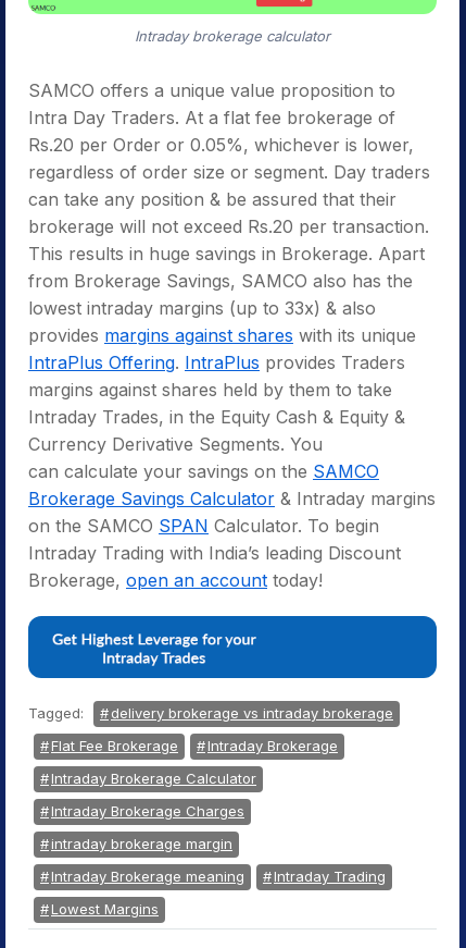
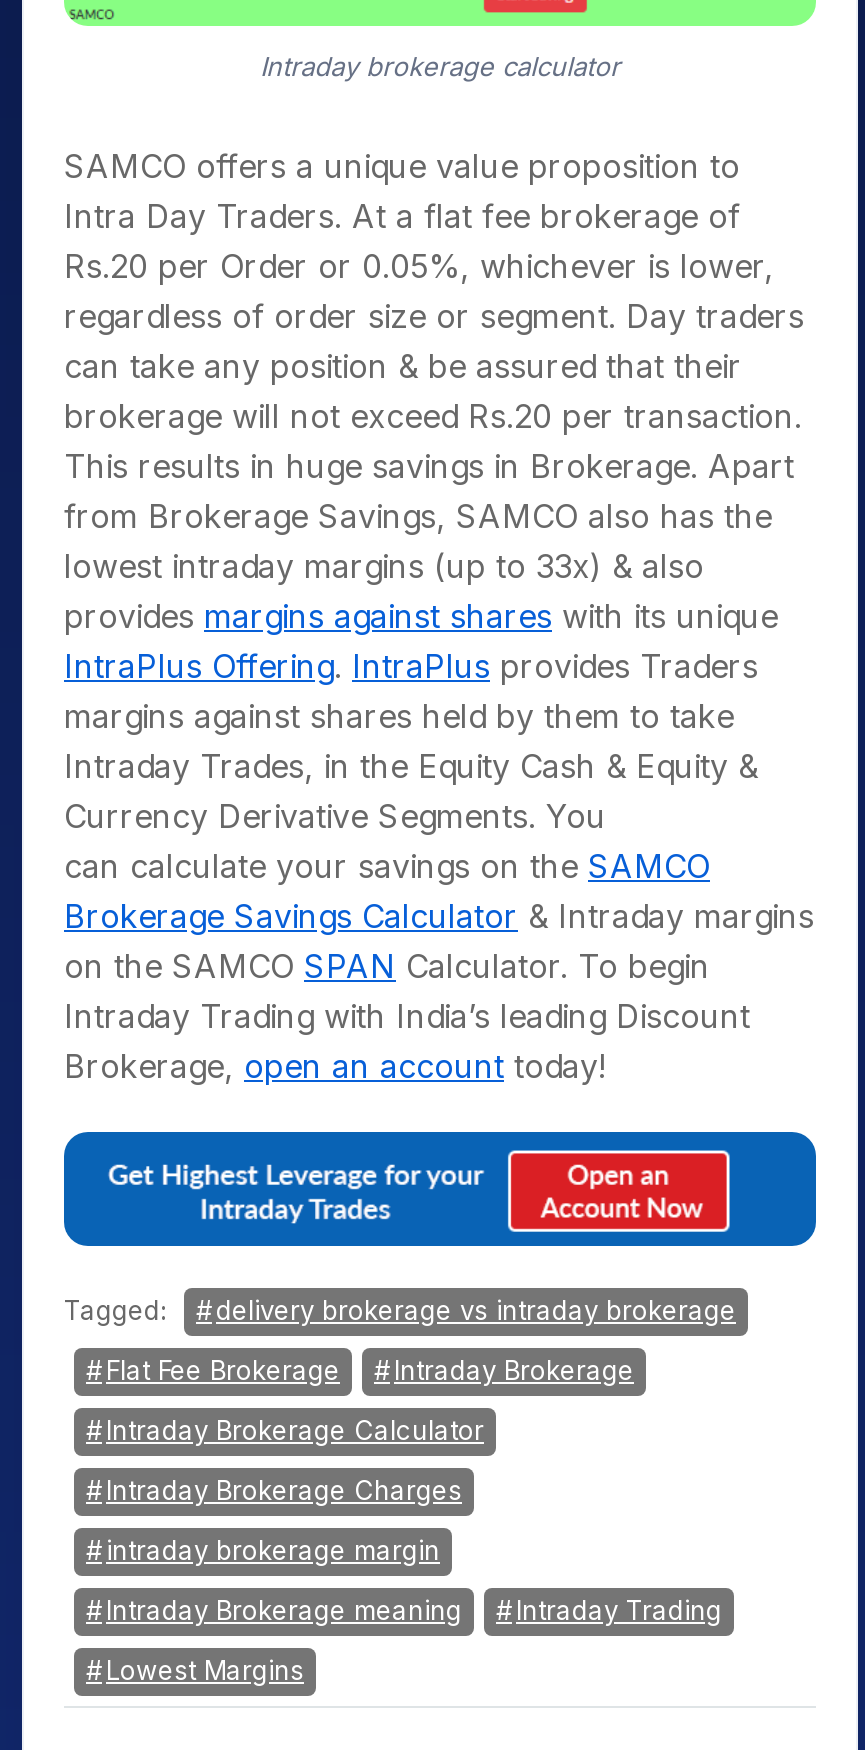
+ [image]
